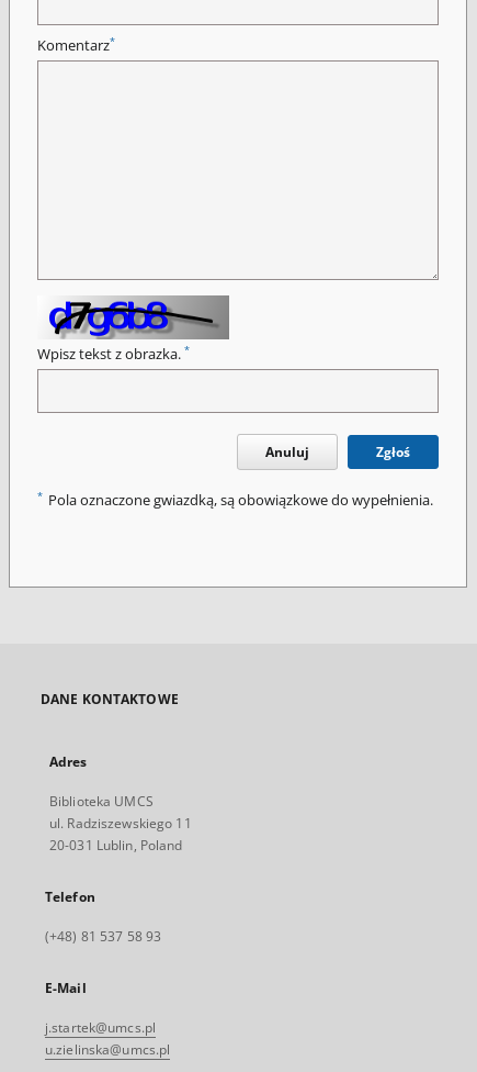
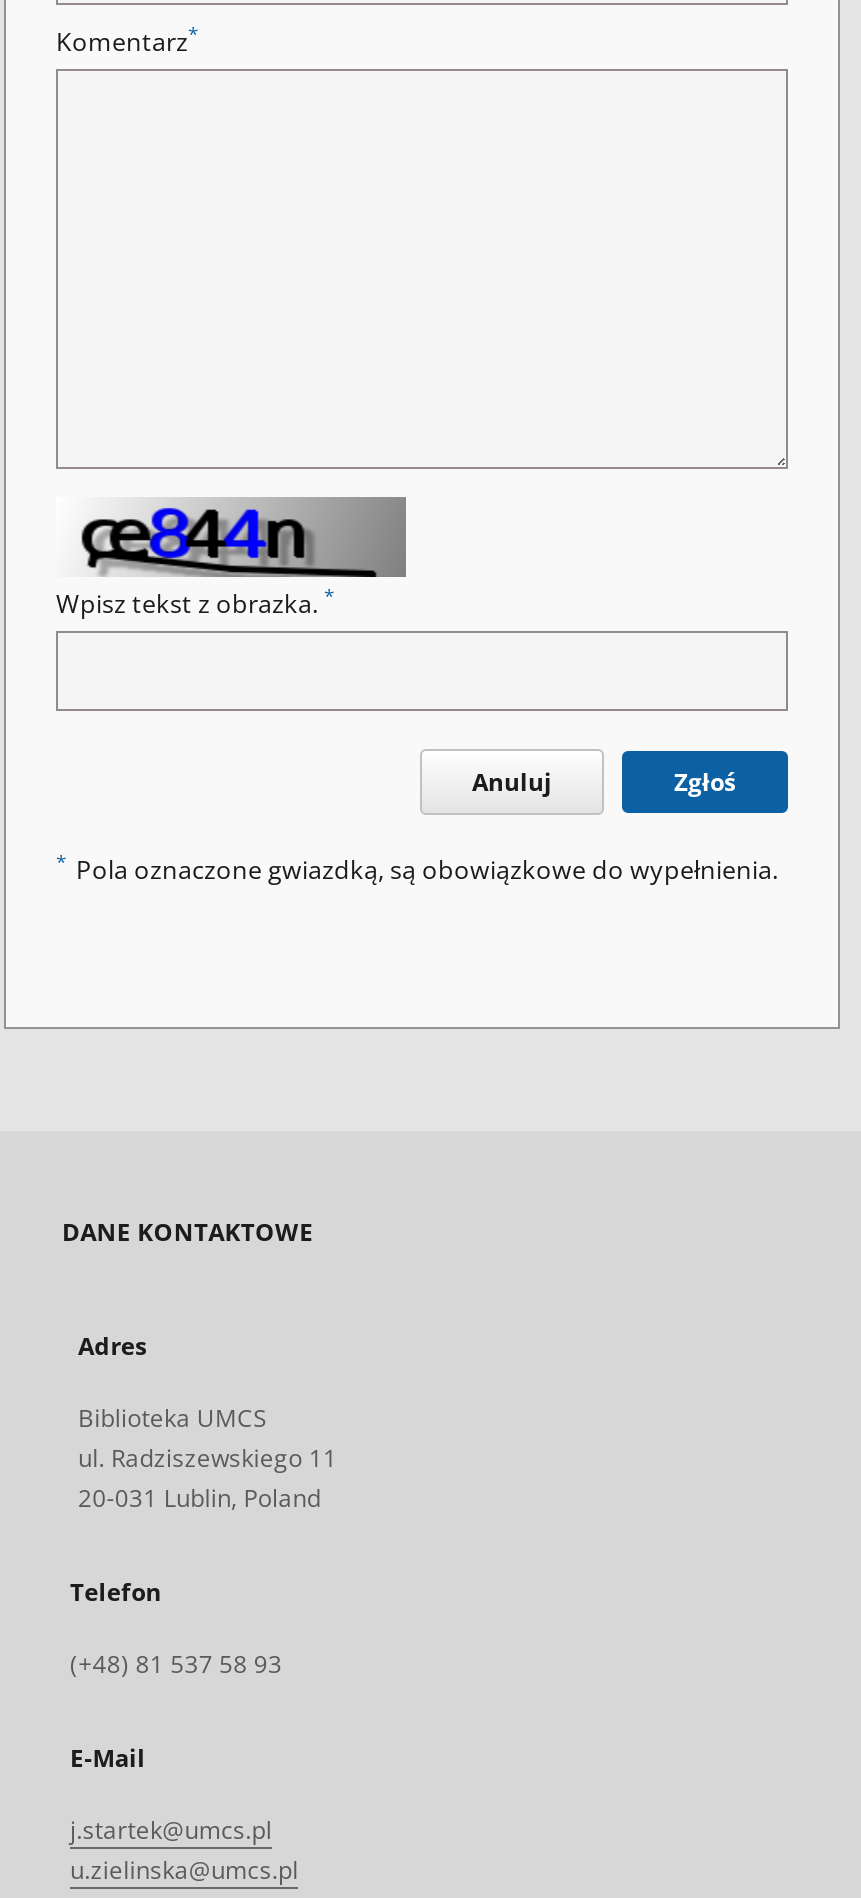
- [image]
+ [image]
